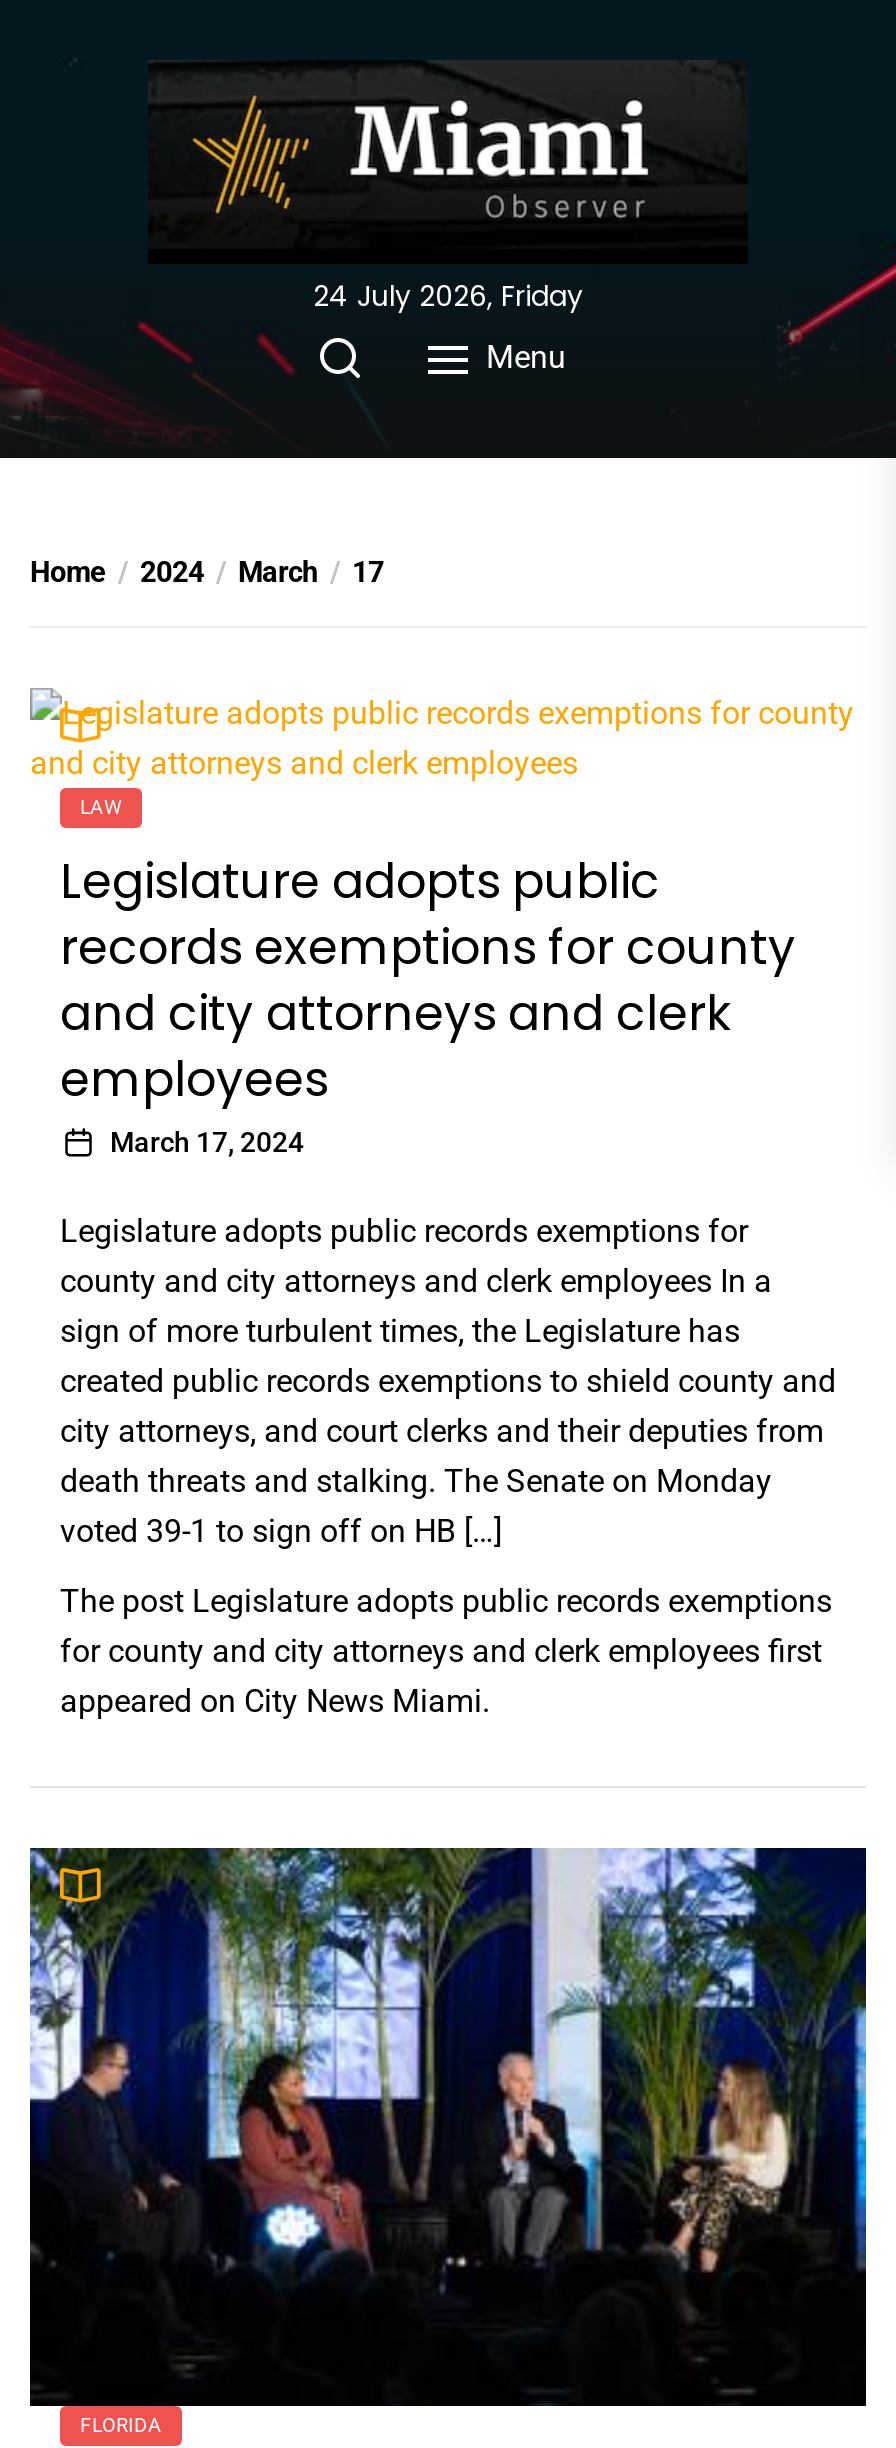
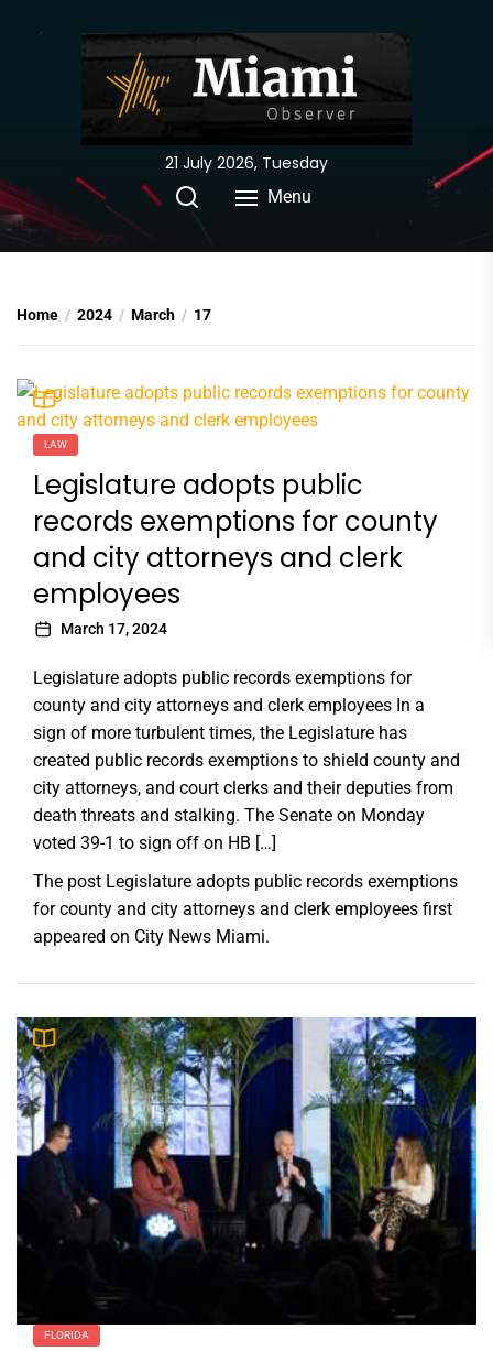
- 24 July 2026, Friday
+ 21 July 2026, Tuesday
